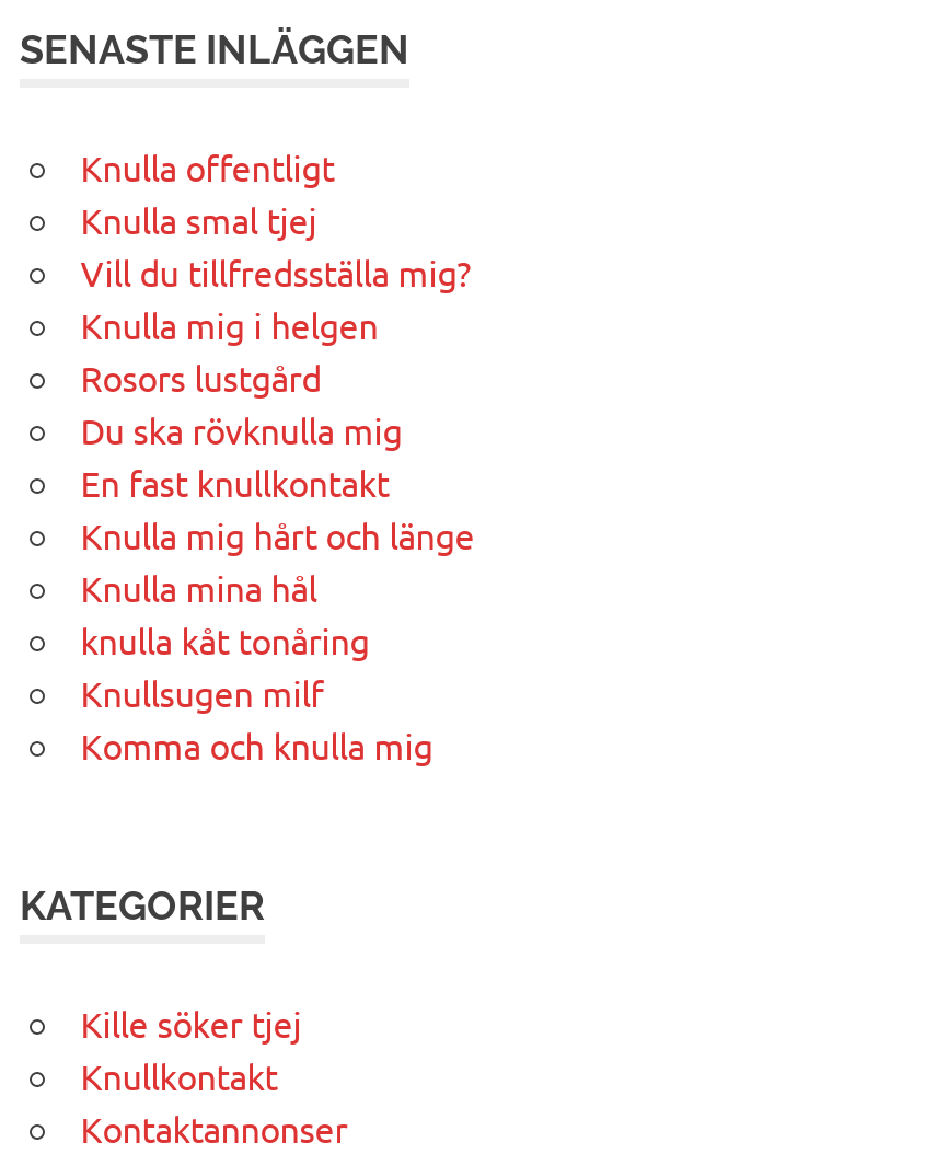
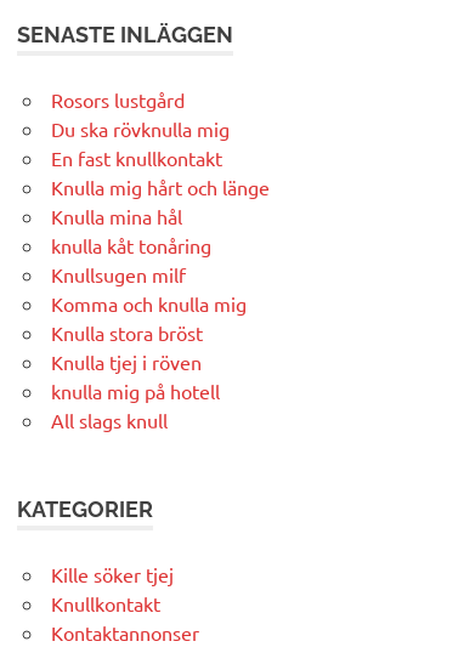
- Knulla offentligt
- Knulla smal tjej
- Vill du tillfredsställa mig?
- Knulla mig i helgen

moved up: Rosors lustgård | Du ska rövknulla mig | En fast knullkontakt | Knulla mig hårt och länge | Knulla mina hål | knulla kåt tonåring | Knullsugen milf | Komma och knulla mig

+ Knulla stora bröst
+ Knulla tjej i röven
+ knulla mig på hotell
+ All slags knull
